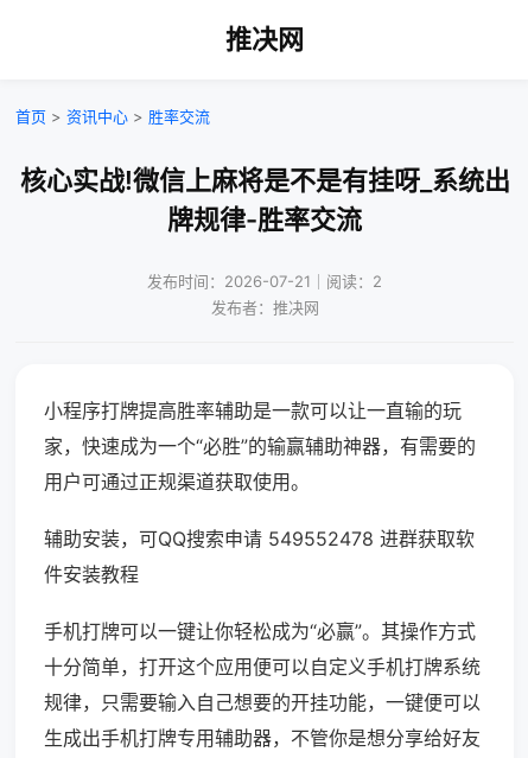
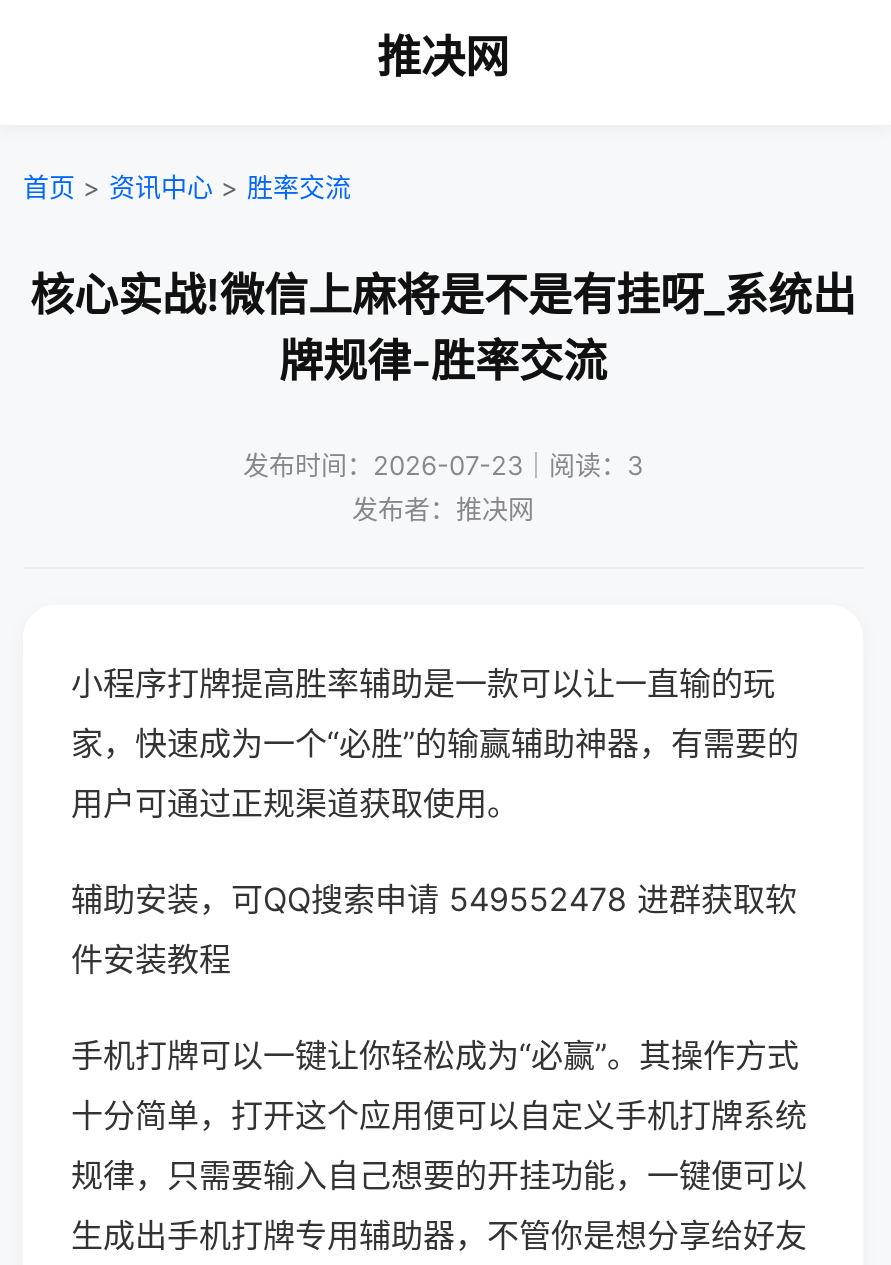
- 发布时间：2026-07-21｜阅读：2
+ 发布时间：2026-07-23｜阅读：3
